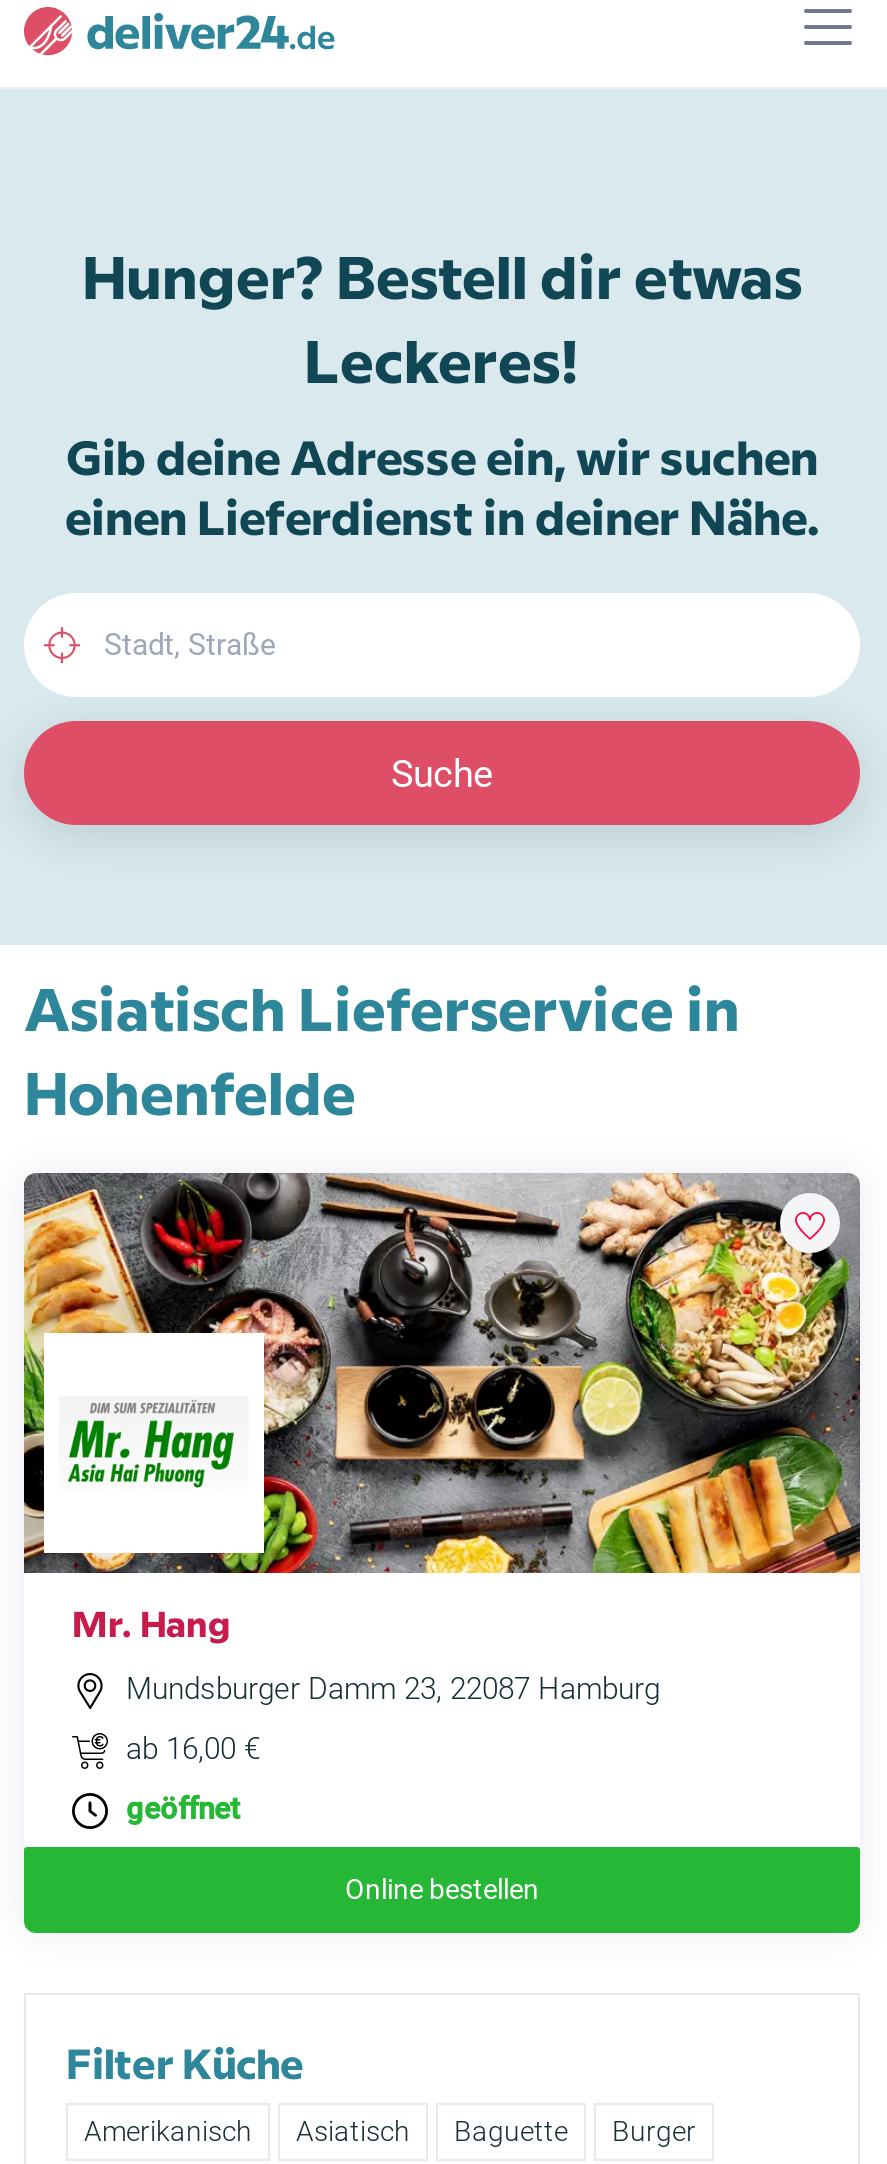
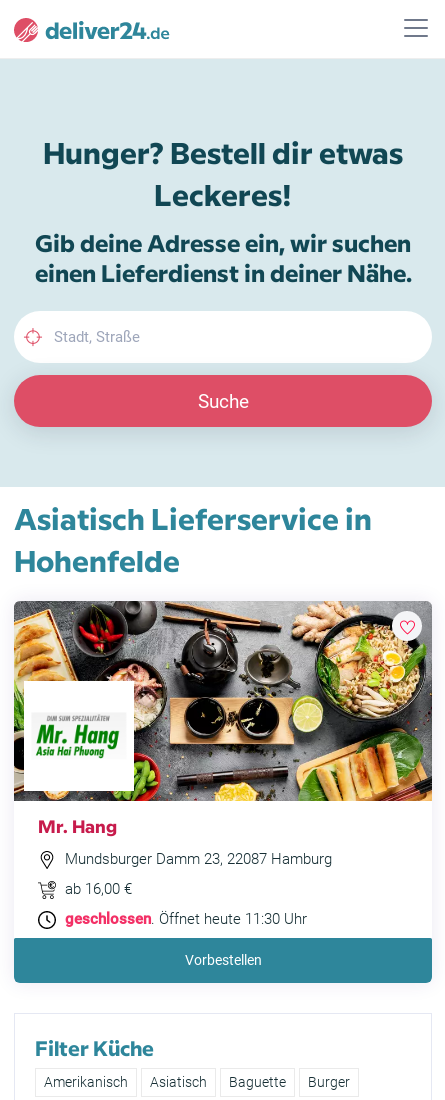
- geöffnet
+ geschlossen. Öffnet heute 11:30 Uhr

- Online bestellen
+ Vorbestellen
